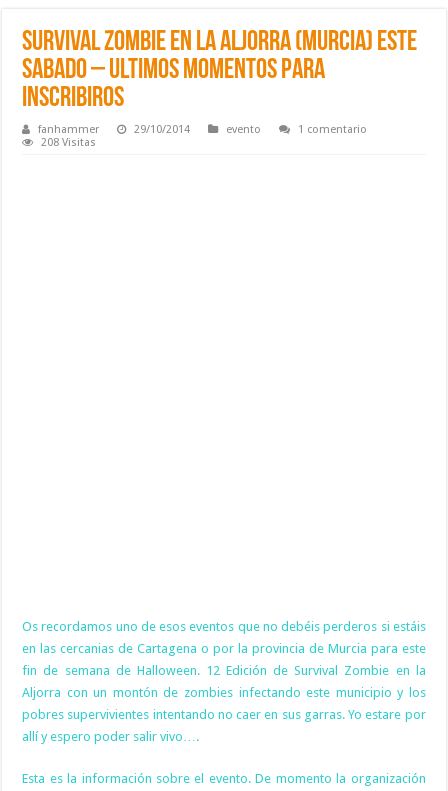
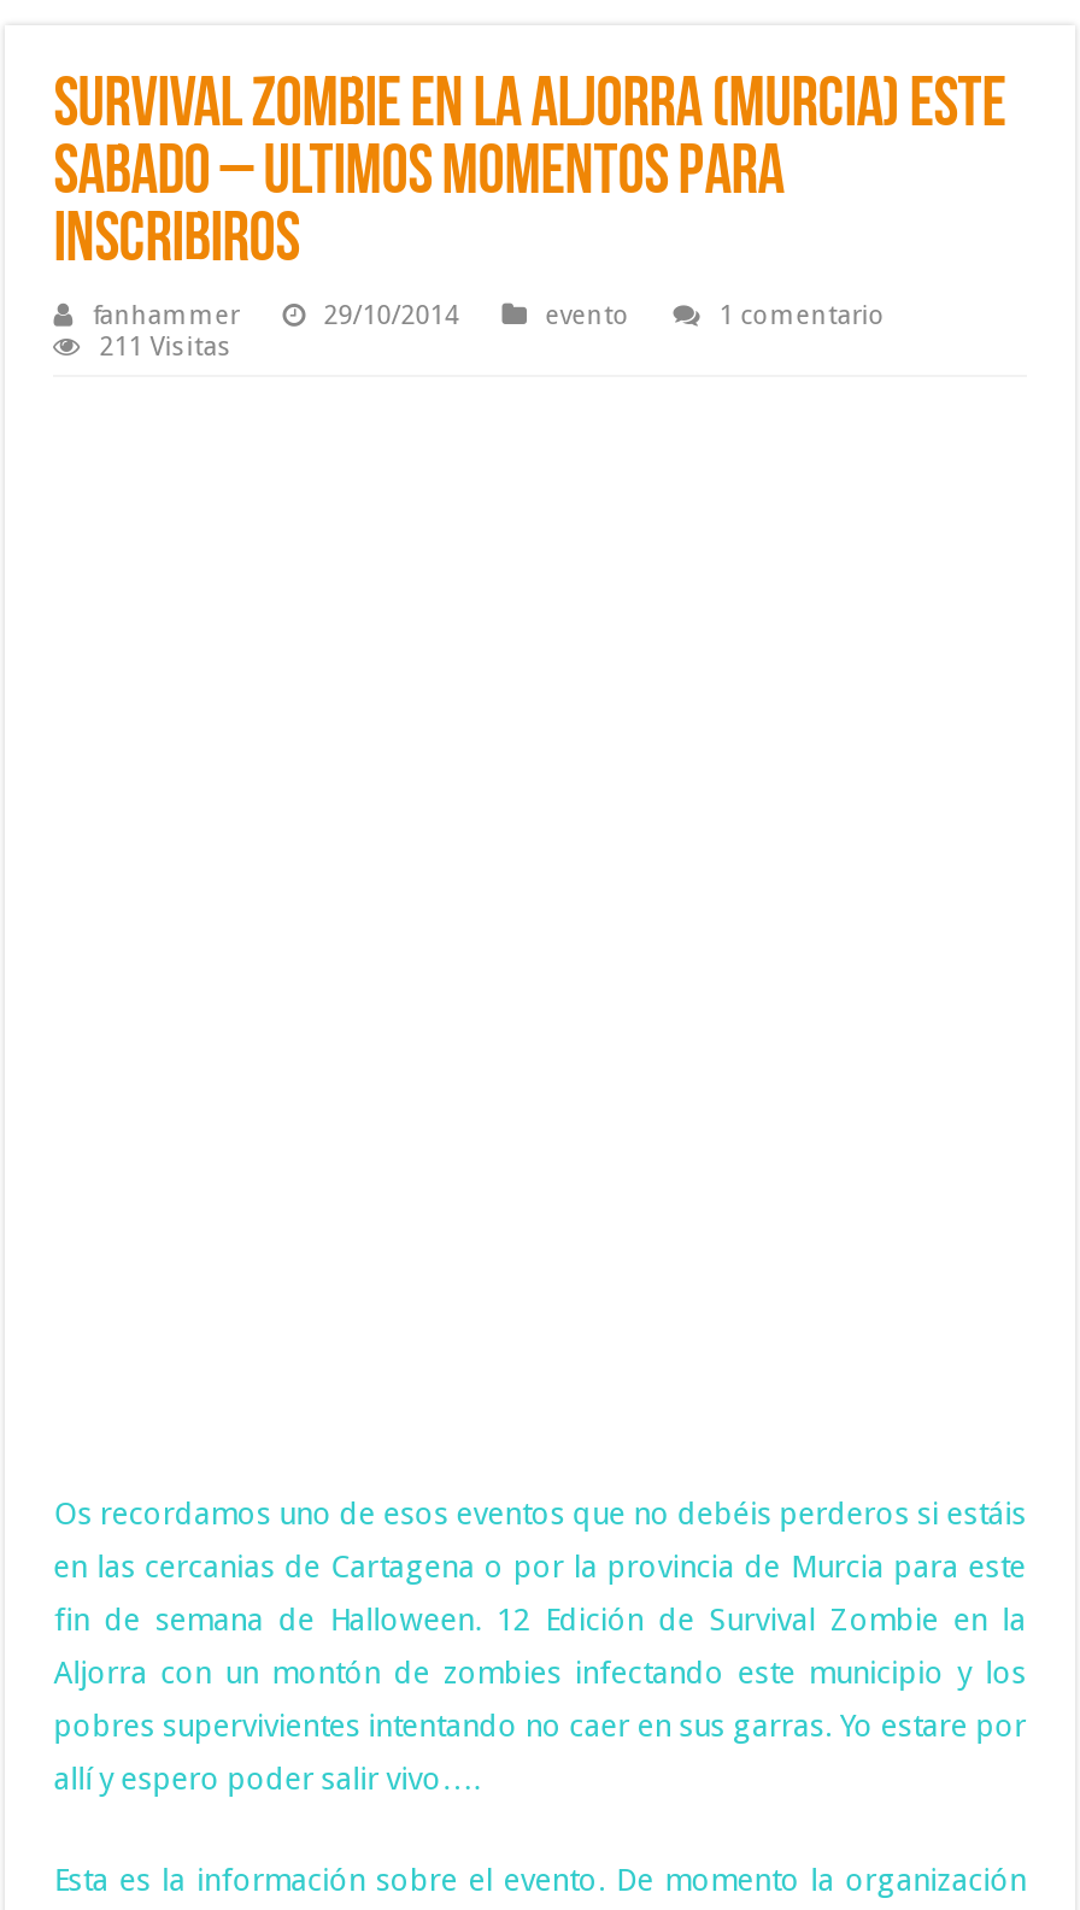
- 208 Visitas
+ 211 Visitas
